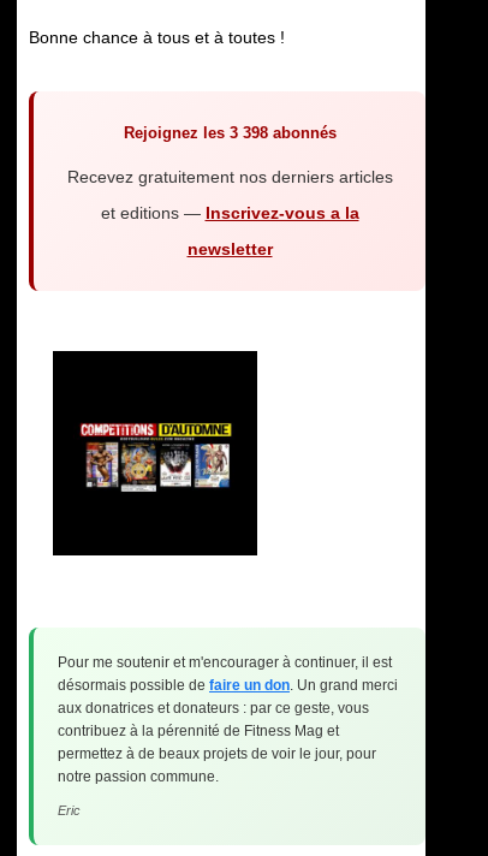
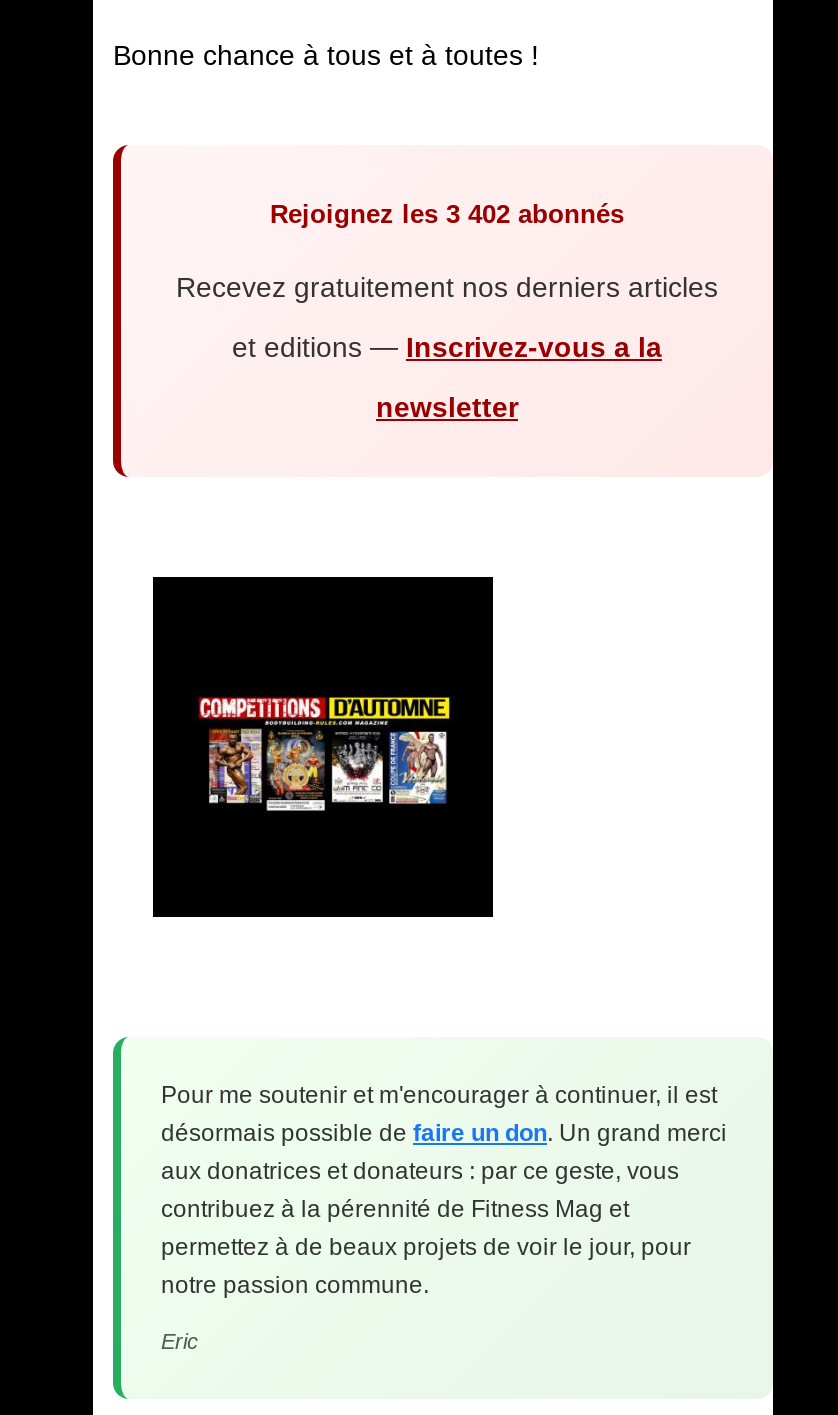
- Rejoignez les 3 398 abonnés
+ Rejoignez les 3 402 abonnés
